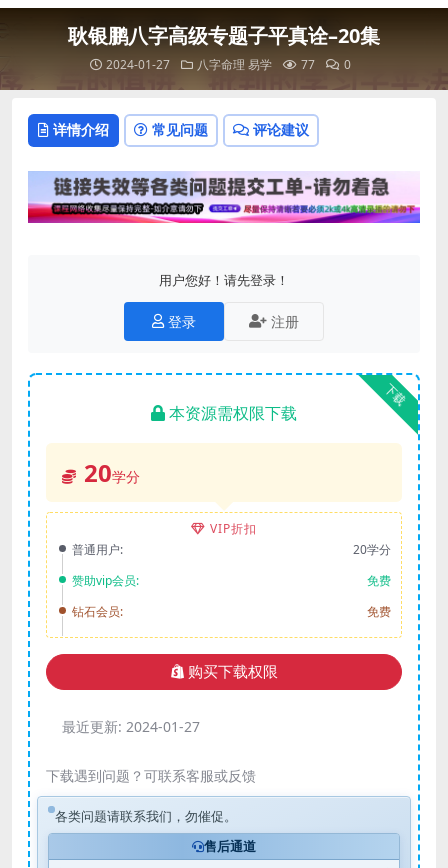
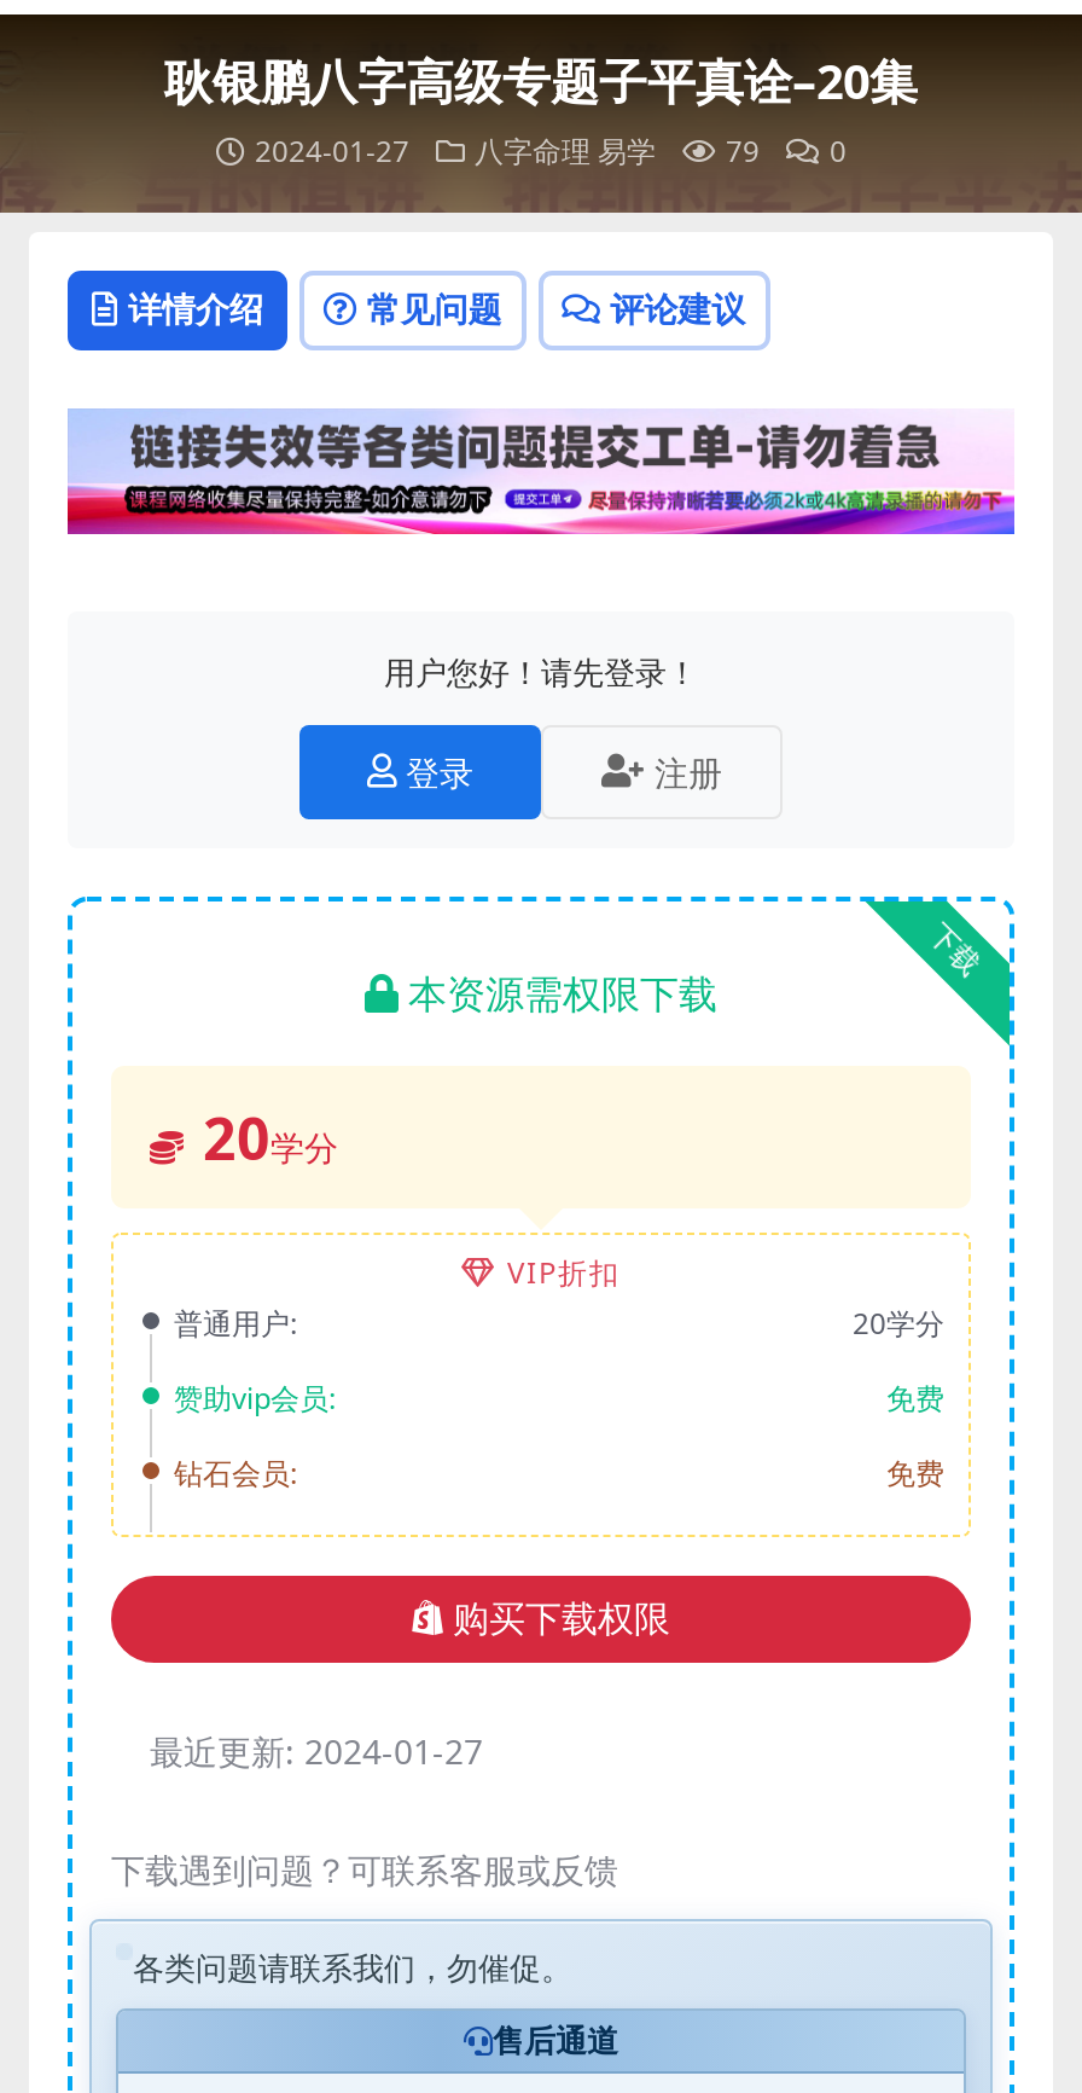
- 2024-01-27 八字命理 易学 77 0
+ 2024-01-27 八字命理 易学 79 0
